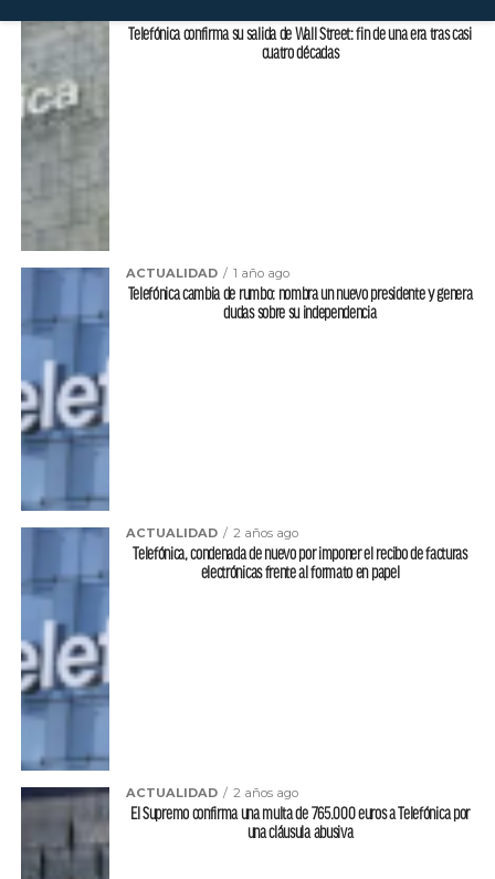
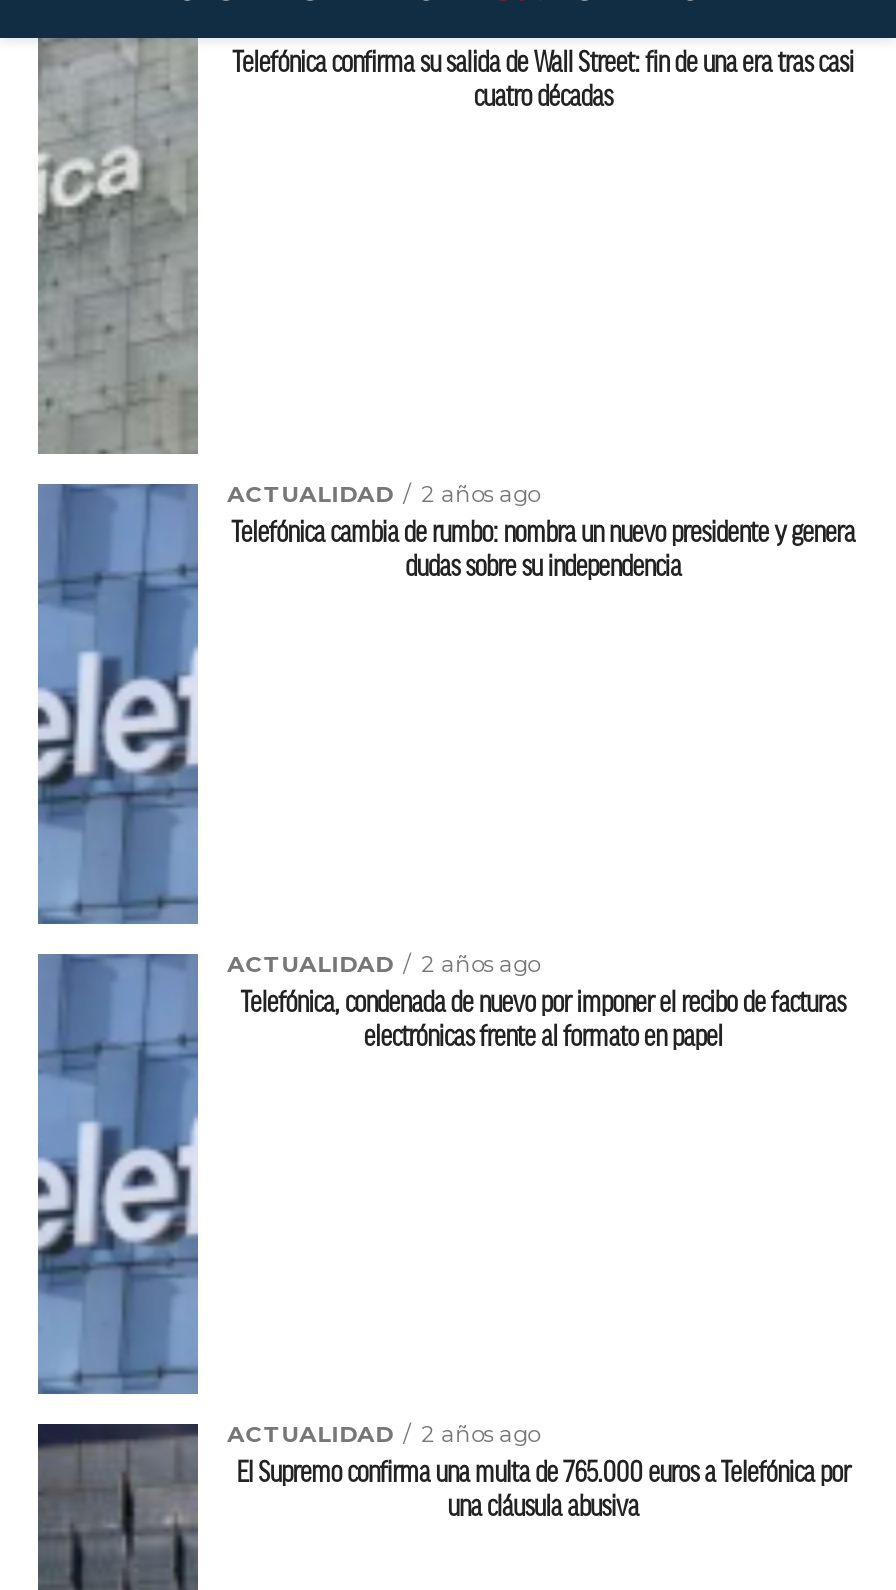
- ACTUALIDAD 1 año ago
+ ACTUALIDAD 2 años ago
